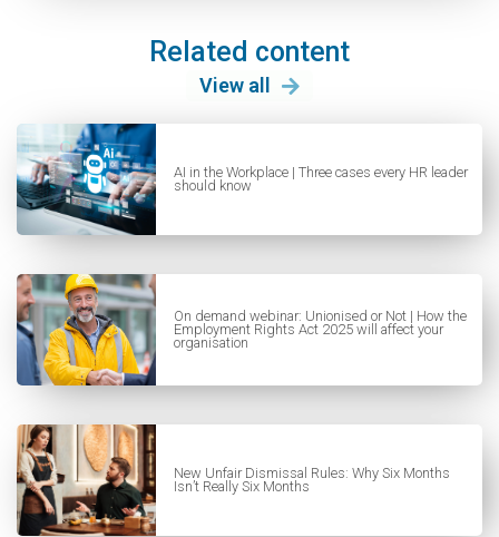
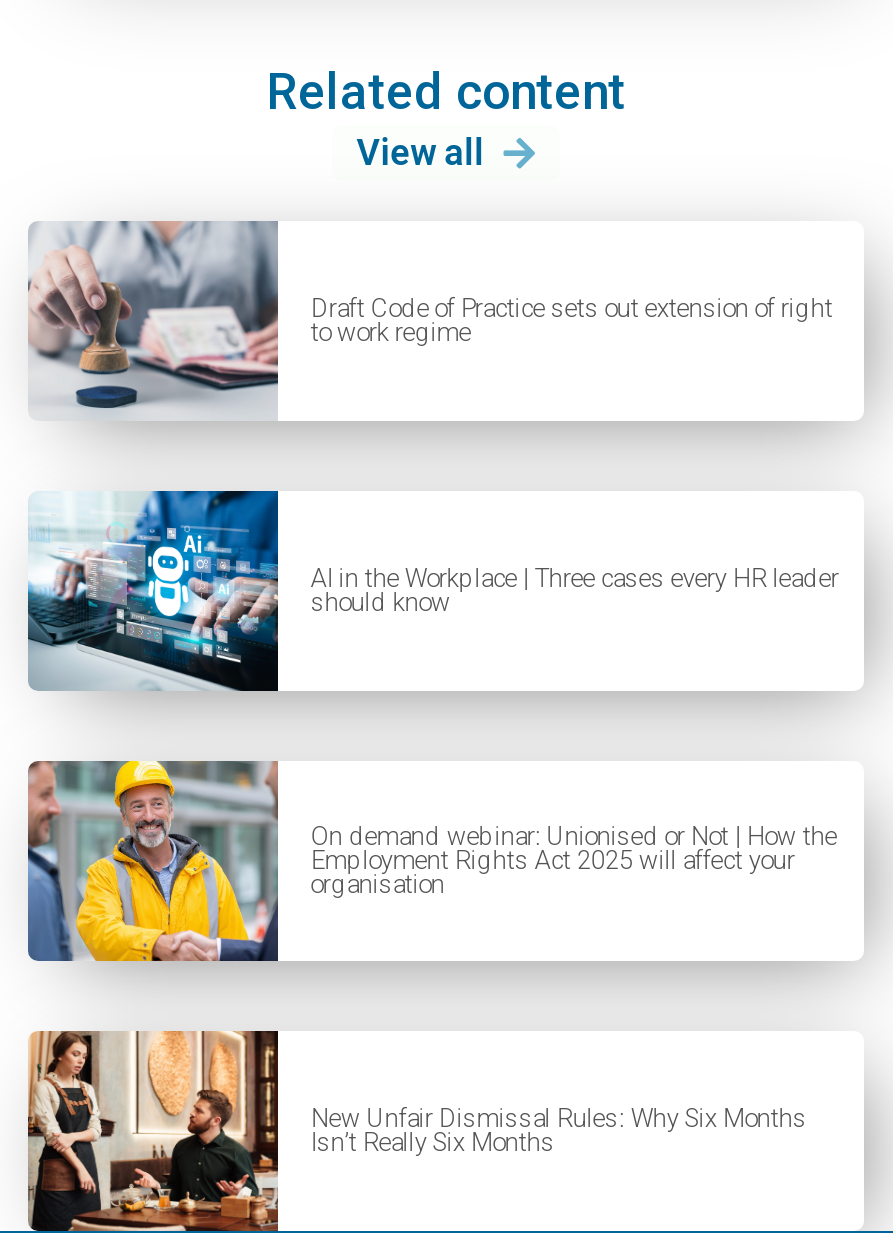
+ [image]
+ Draft Code of Practice sets out extension of right
+ to work regime
